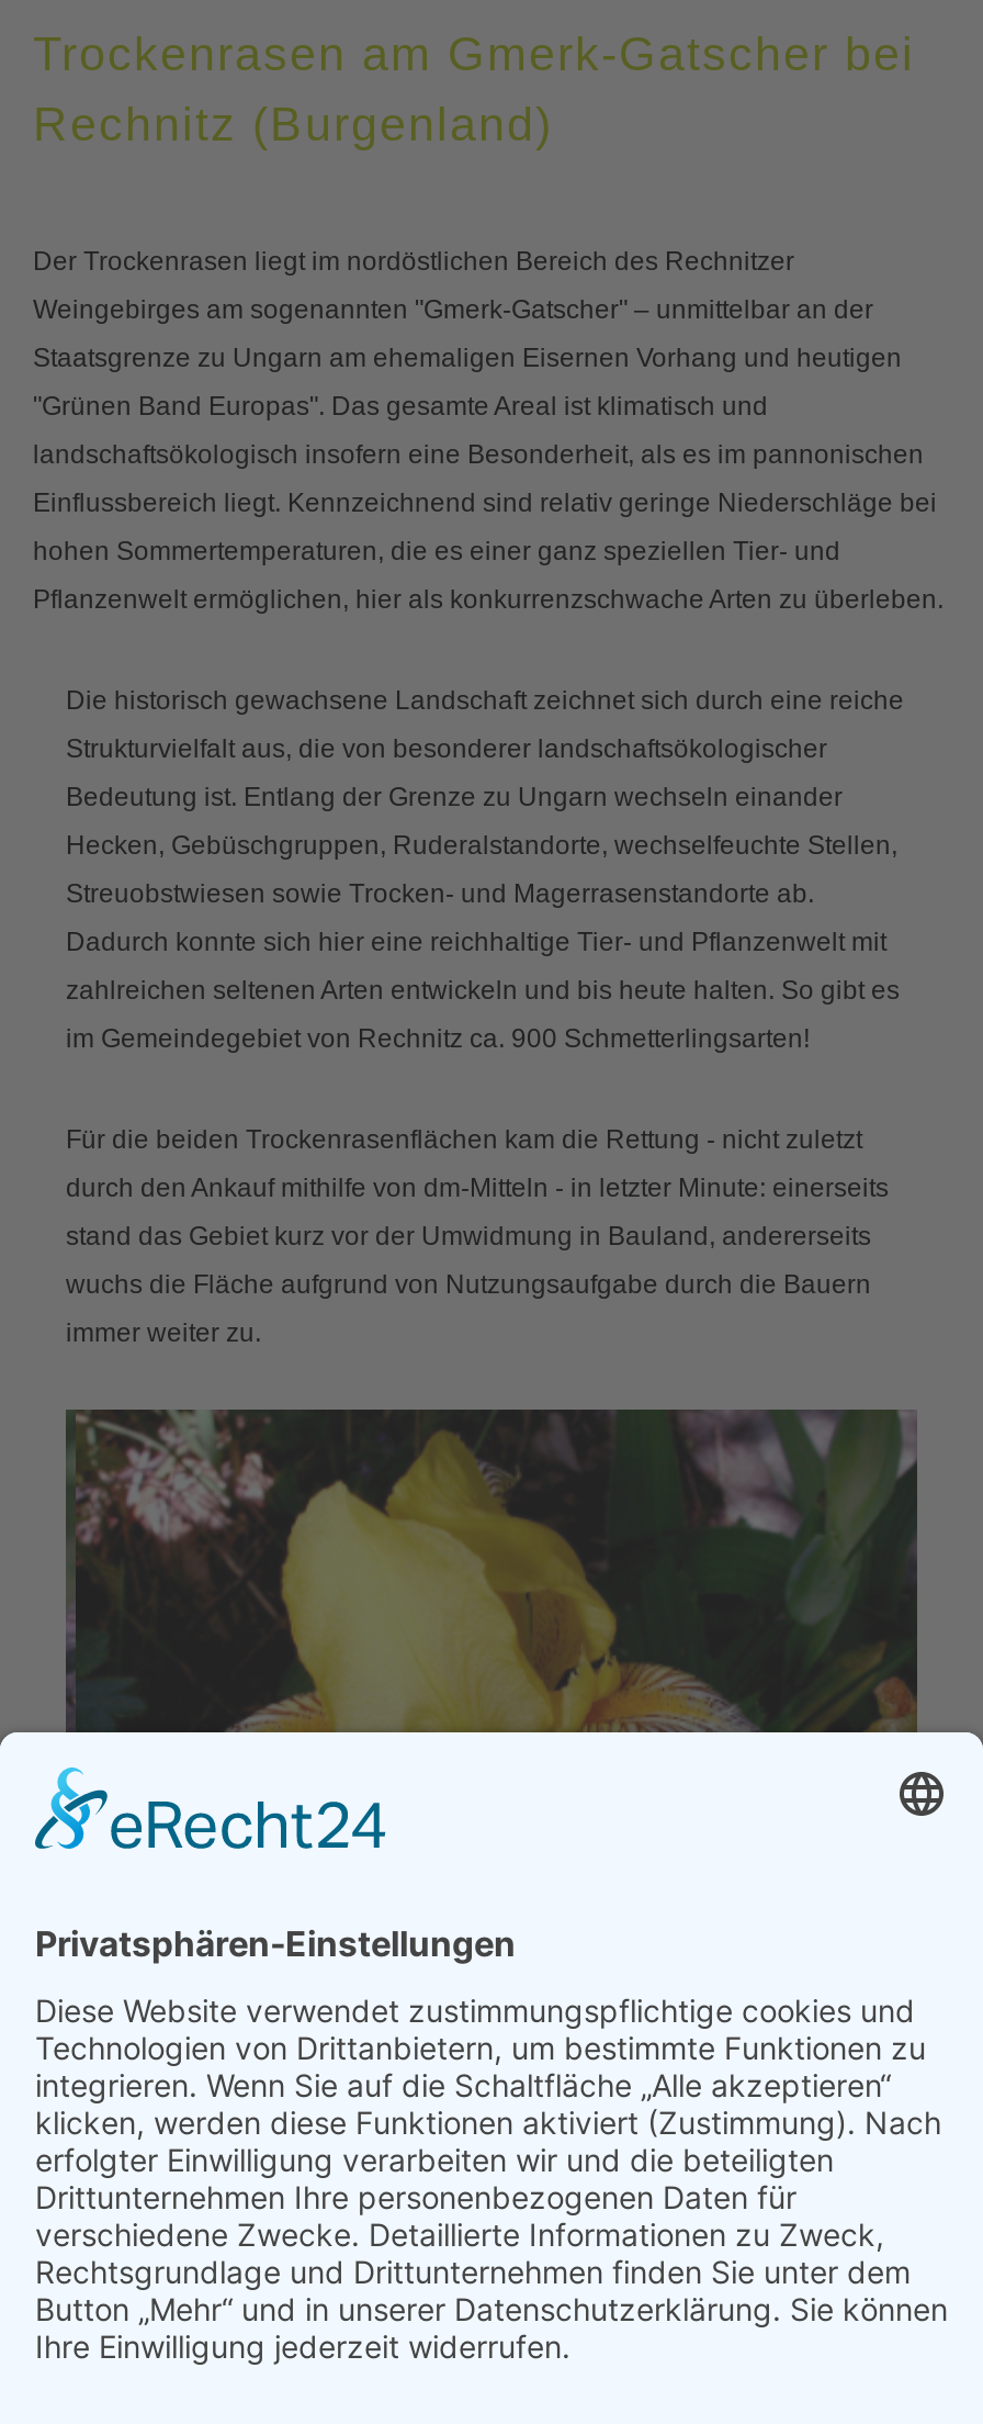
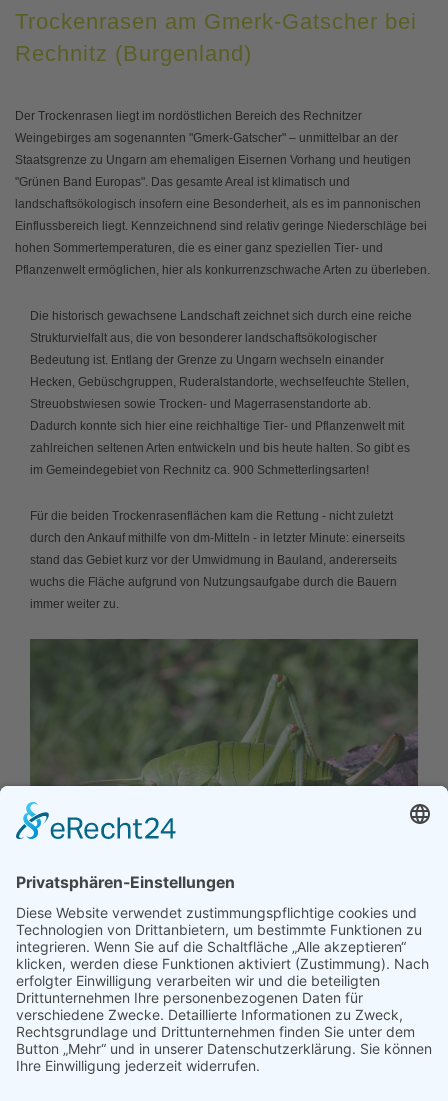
- [image]
+ [image]
